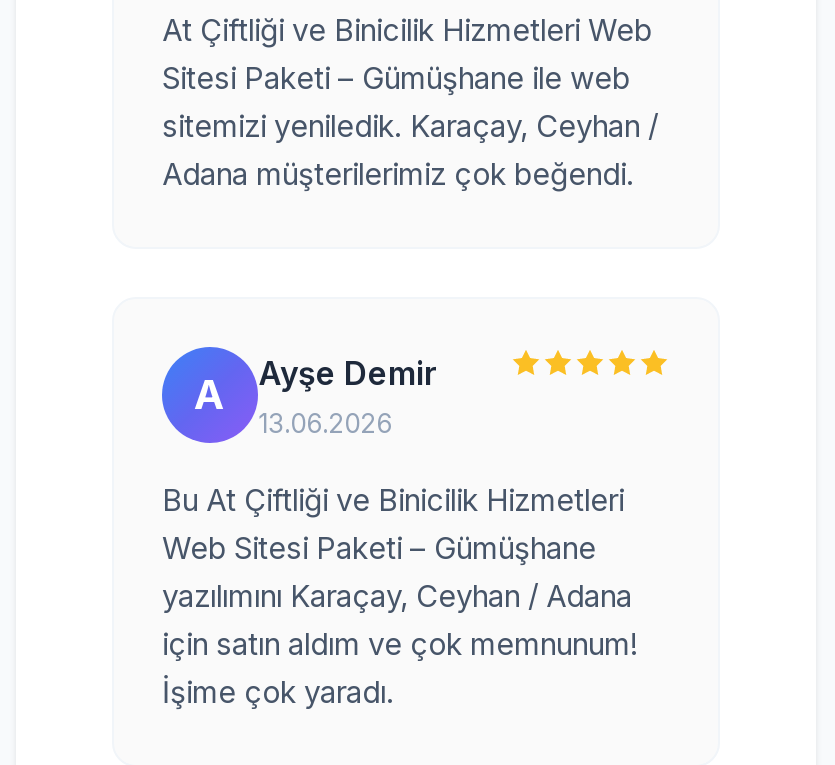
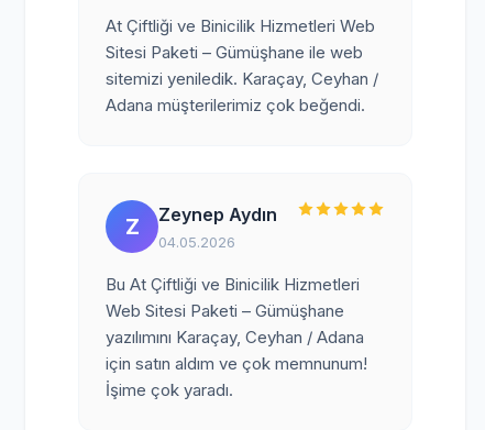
- A
- Ayşe Demir
- 13.06.2026
+ Z
+ Zeynep Aydın
+ 04.05.2026
